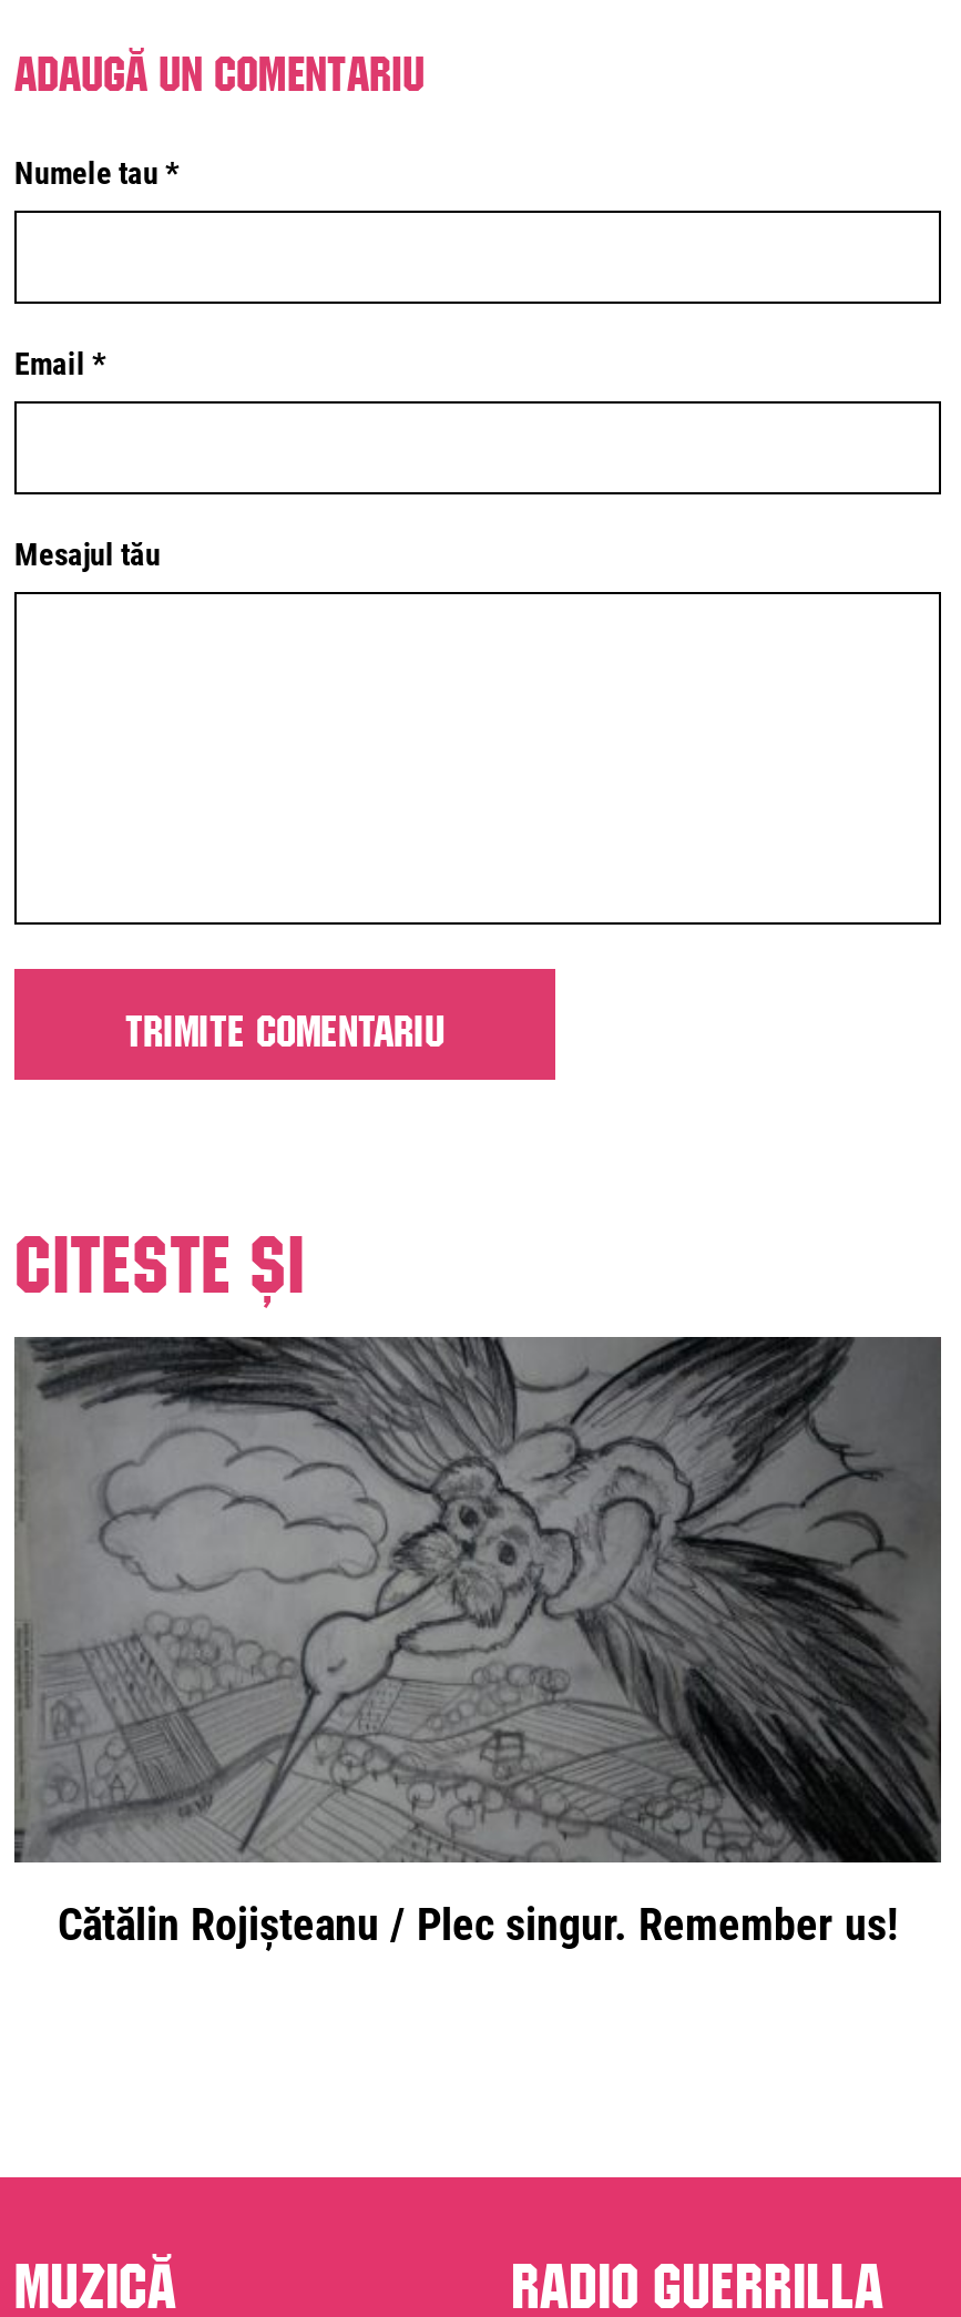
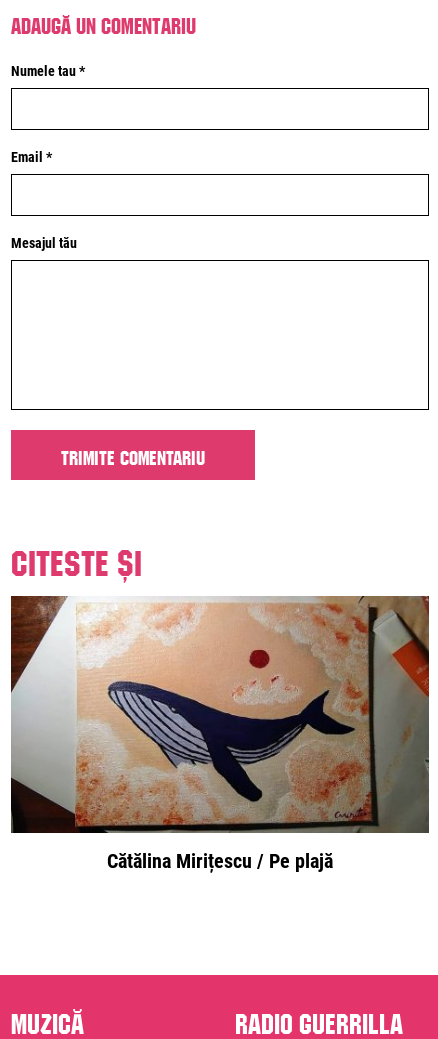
- [image]
- Cătălin Rojișteanu / Plec singur. Remember us!
+ [image]
+ Cătălina Mirițescu / Pe plajă
